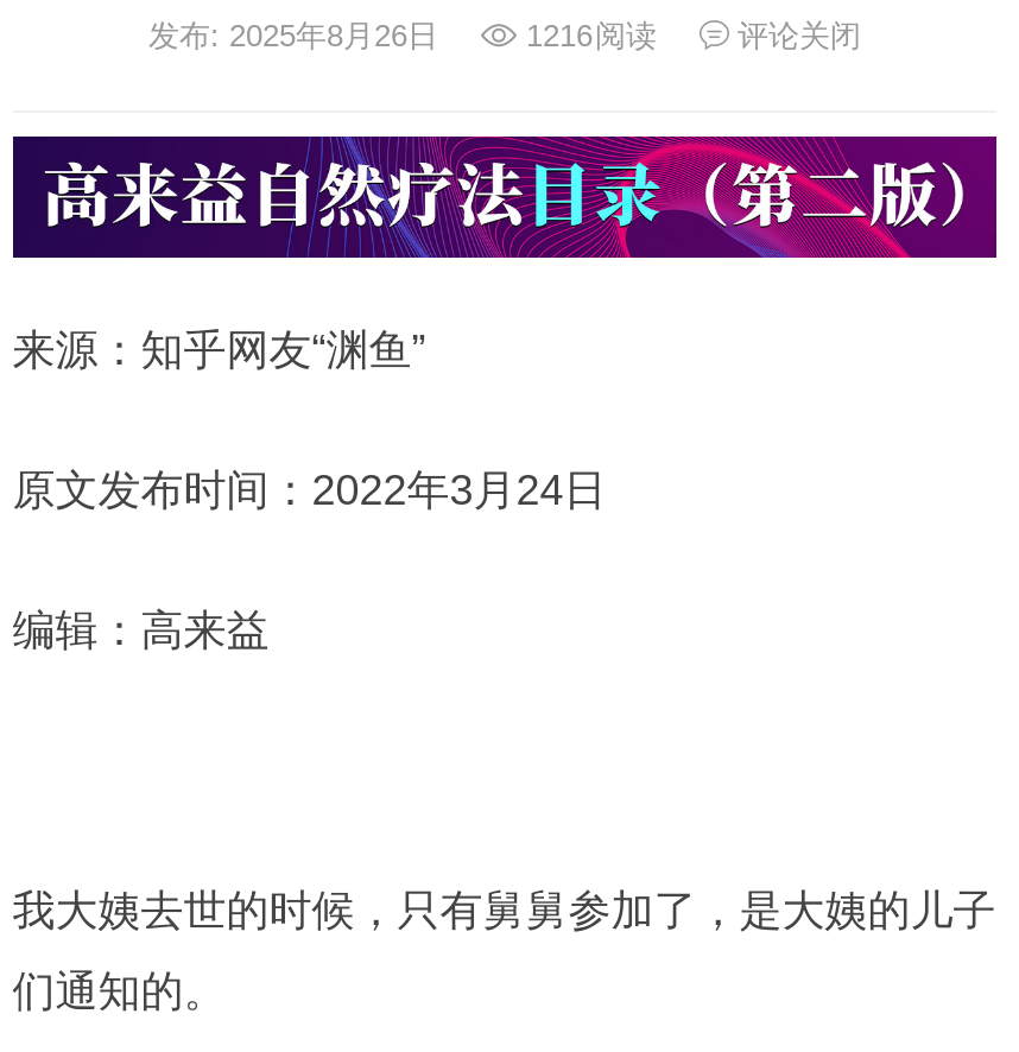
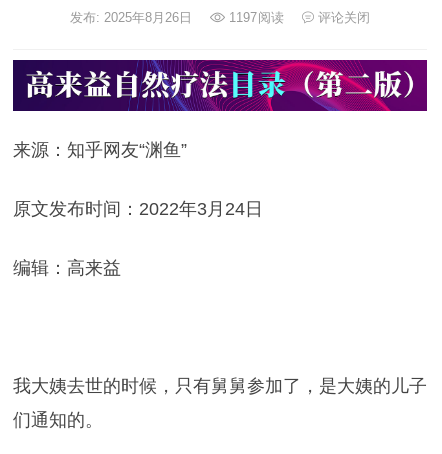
- 发布: 2025年8月26日 1216阅读 评论关闭
+ 发布: 2025年8月26日 1197阅读 评论关闭
